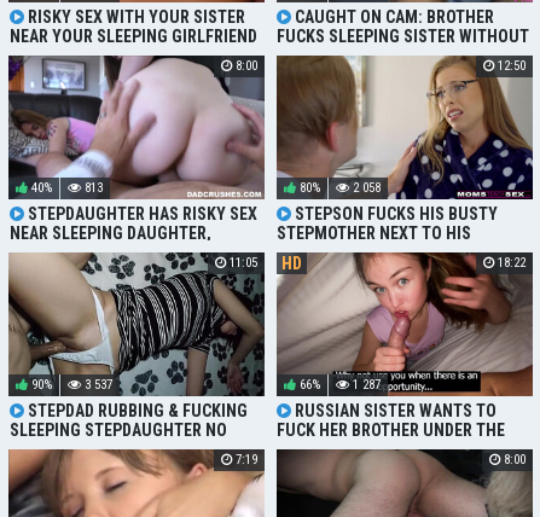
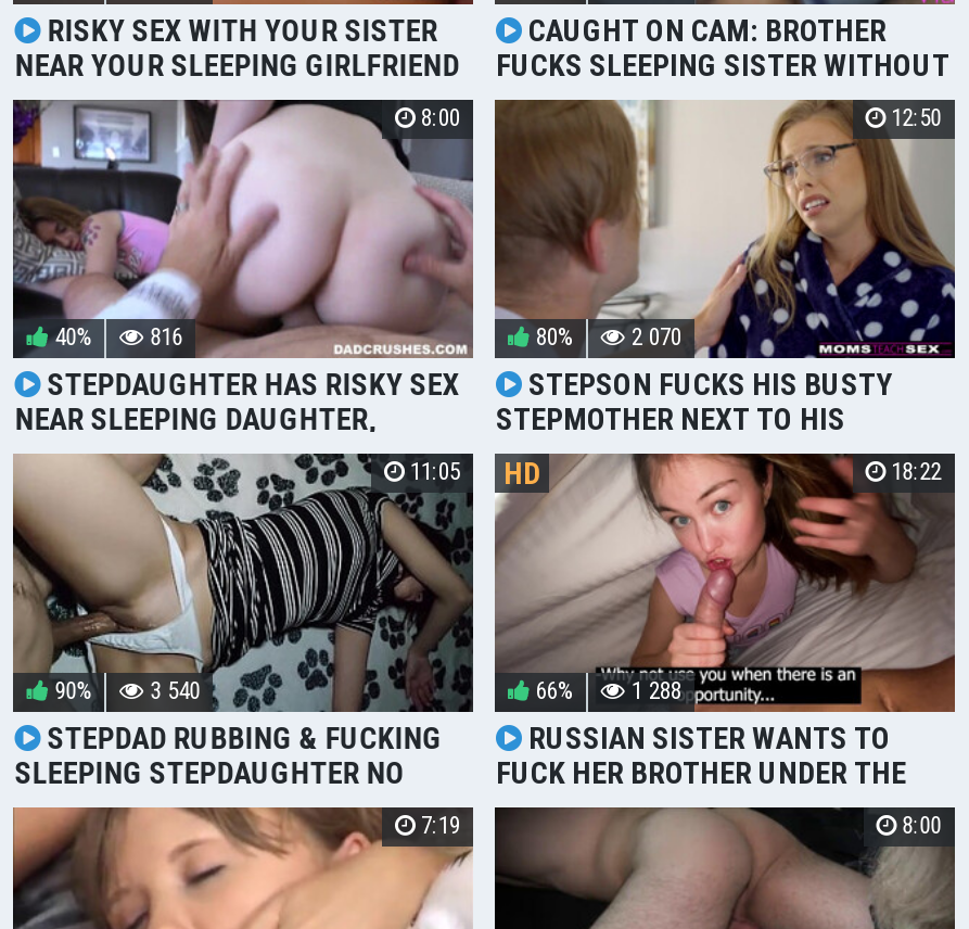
- 40% 813
+ 40% 816

- 80% 2 058
+ 80% 2 070

- 90% 3 537
+ 90% 3 540

- 66% 1 287
+ 66% 1 288
